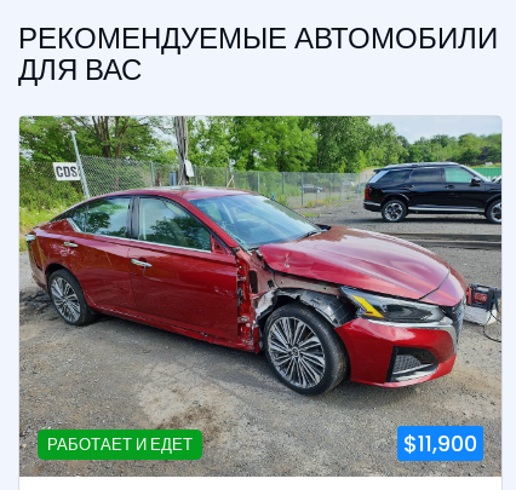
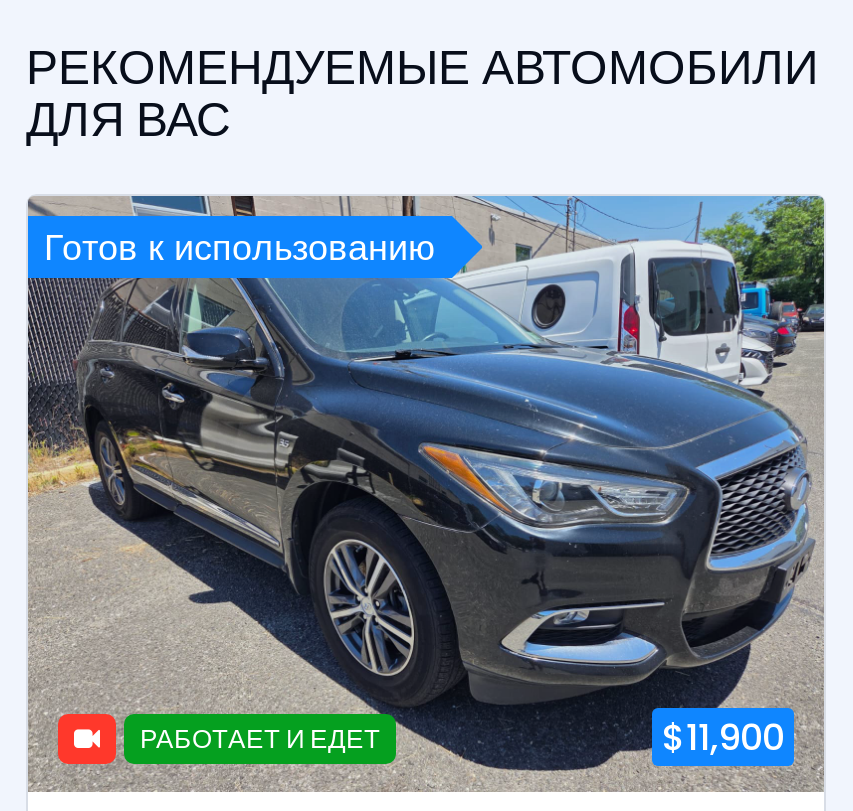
+ Готов к использованию

- [image]
+ [image]
